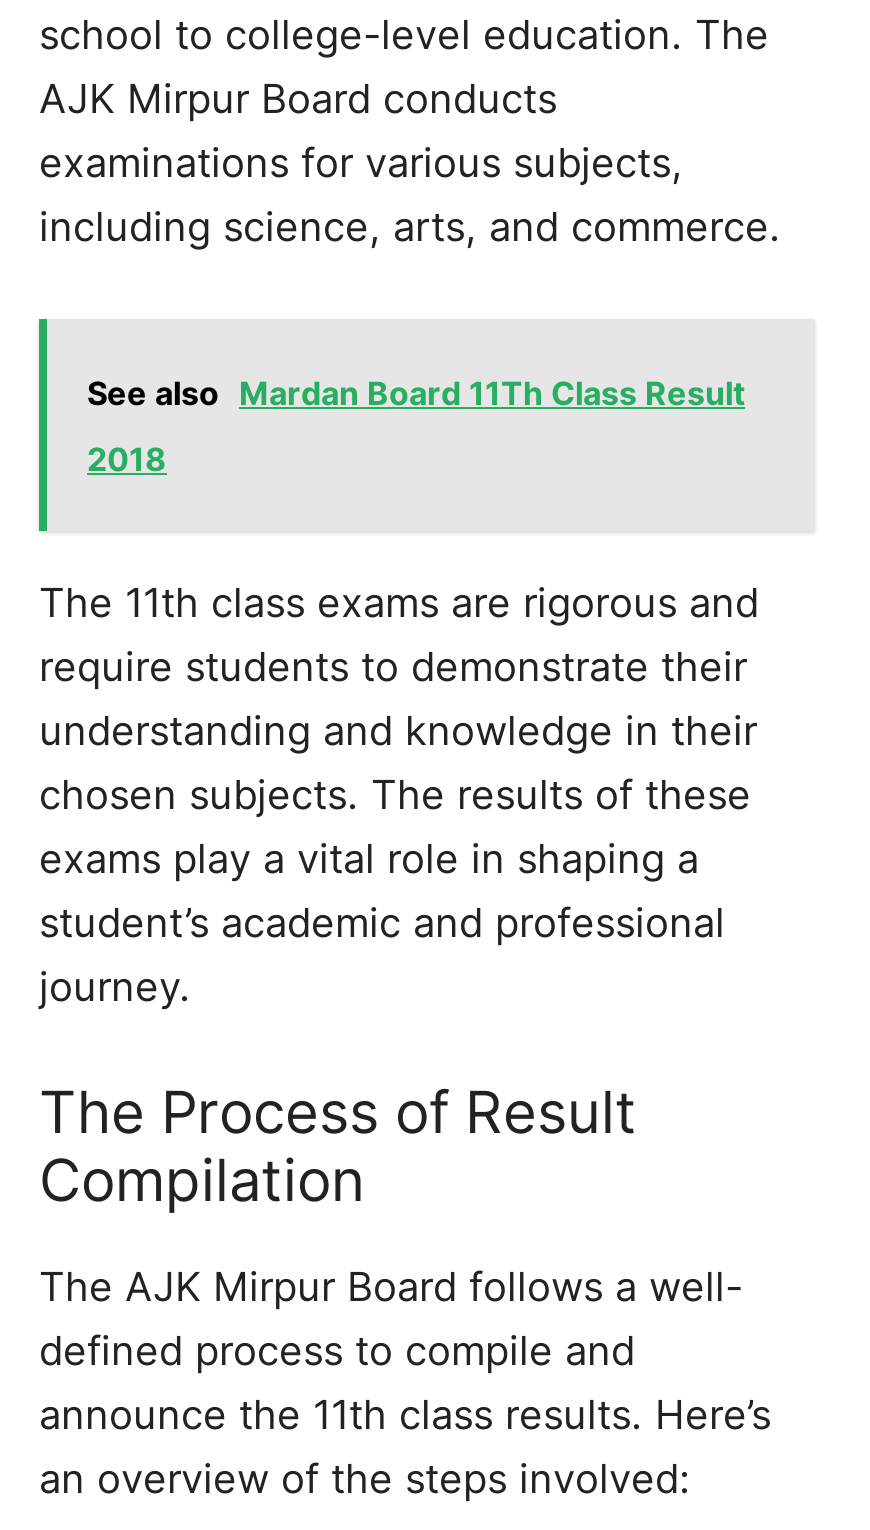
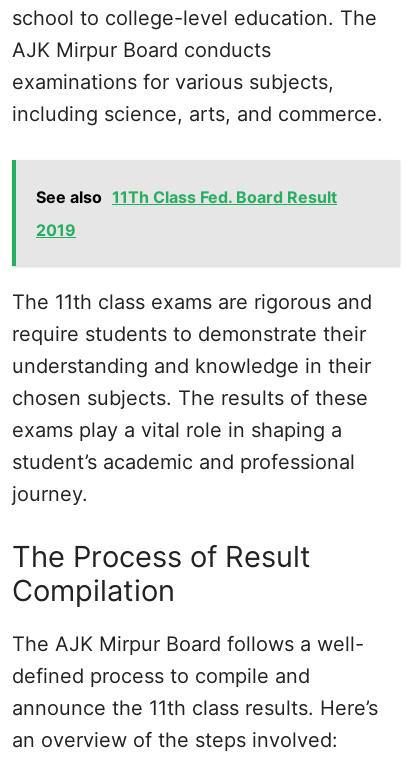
- See also Mardan Board 11Th Class Result
+ See also 11Th Class Fed. Board Result

- 2018
+ 2019
